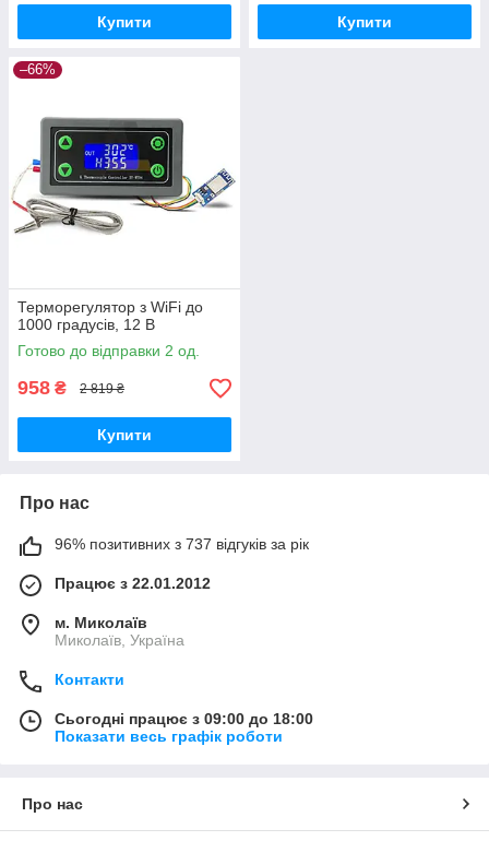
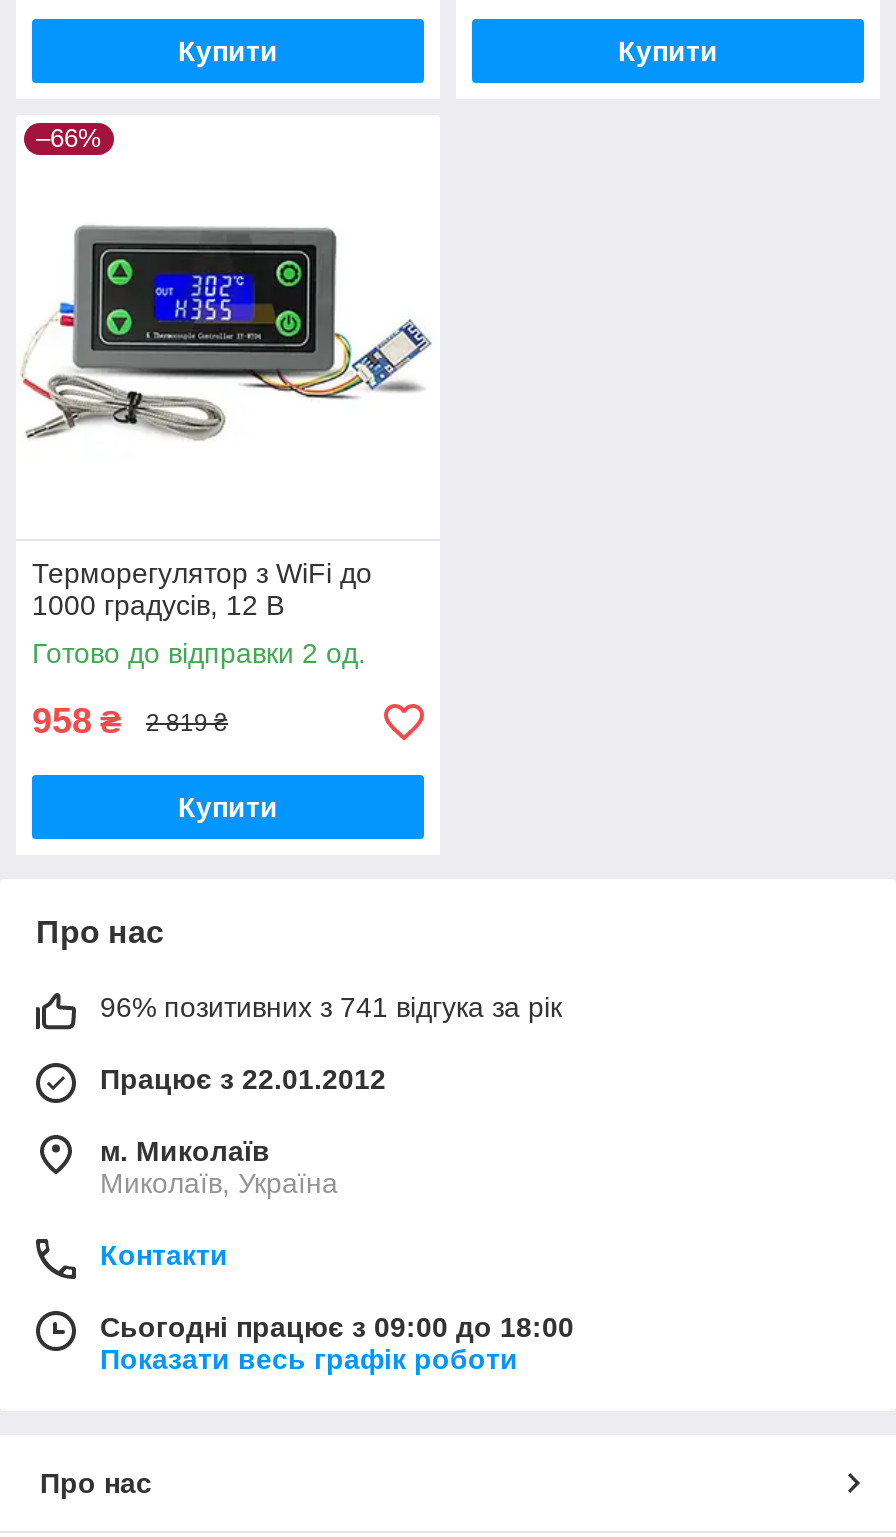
- 96% позитивних з 737 відгуків за рік
+ 96% позитивних з 741 відгука за рік
